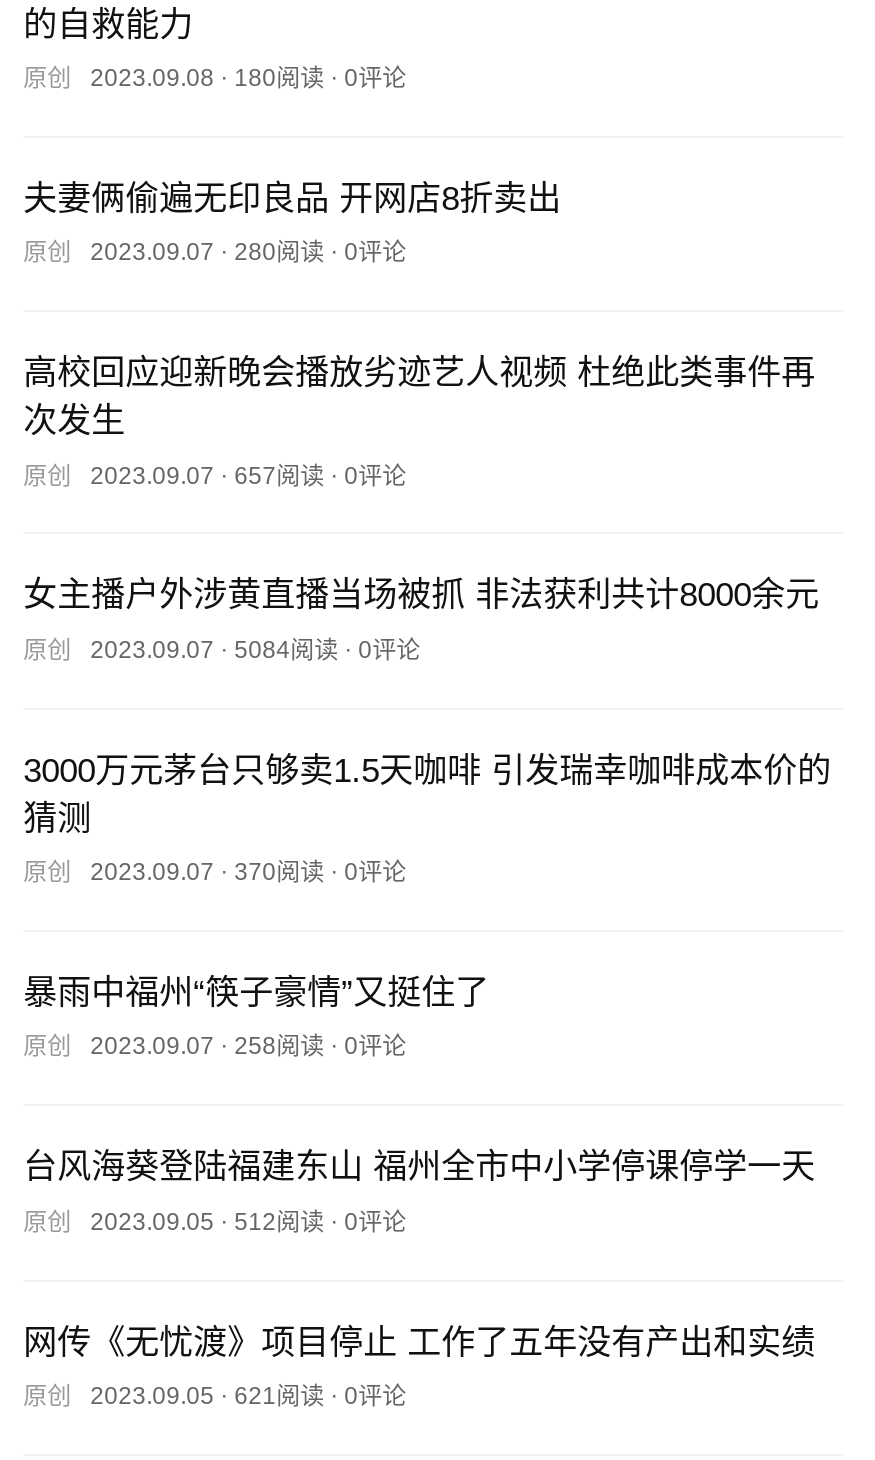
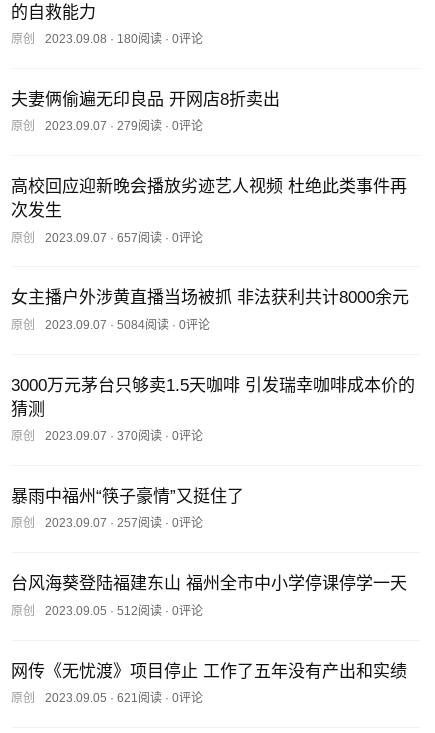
- 原创 2023.09.07 · 280阅读· 0评论
+ 原创 2023.09.07 · 279阅读· 0评论

- 原创 2023.09.07 · 258阅读· 0评论
+ 原创 2023.09.07 · 257阅读· 0评论
